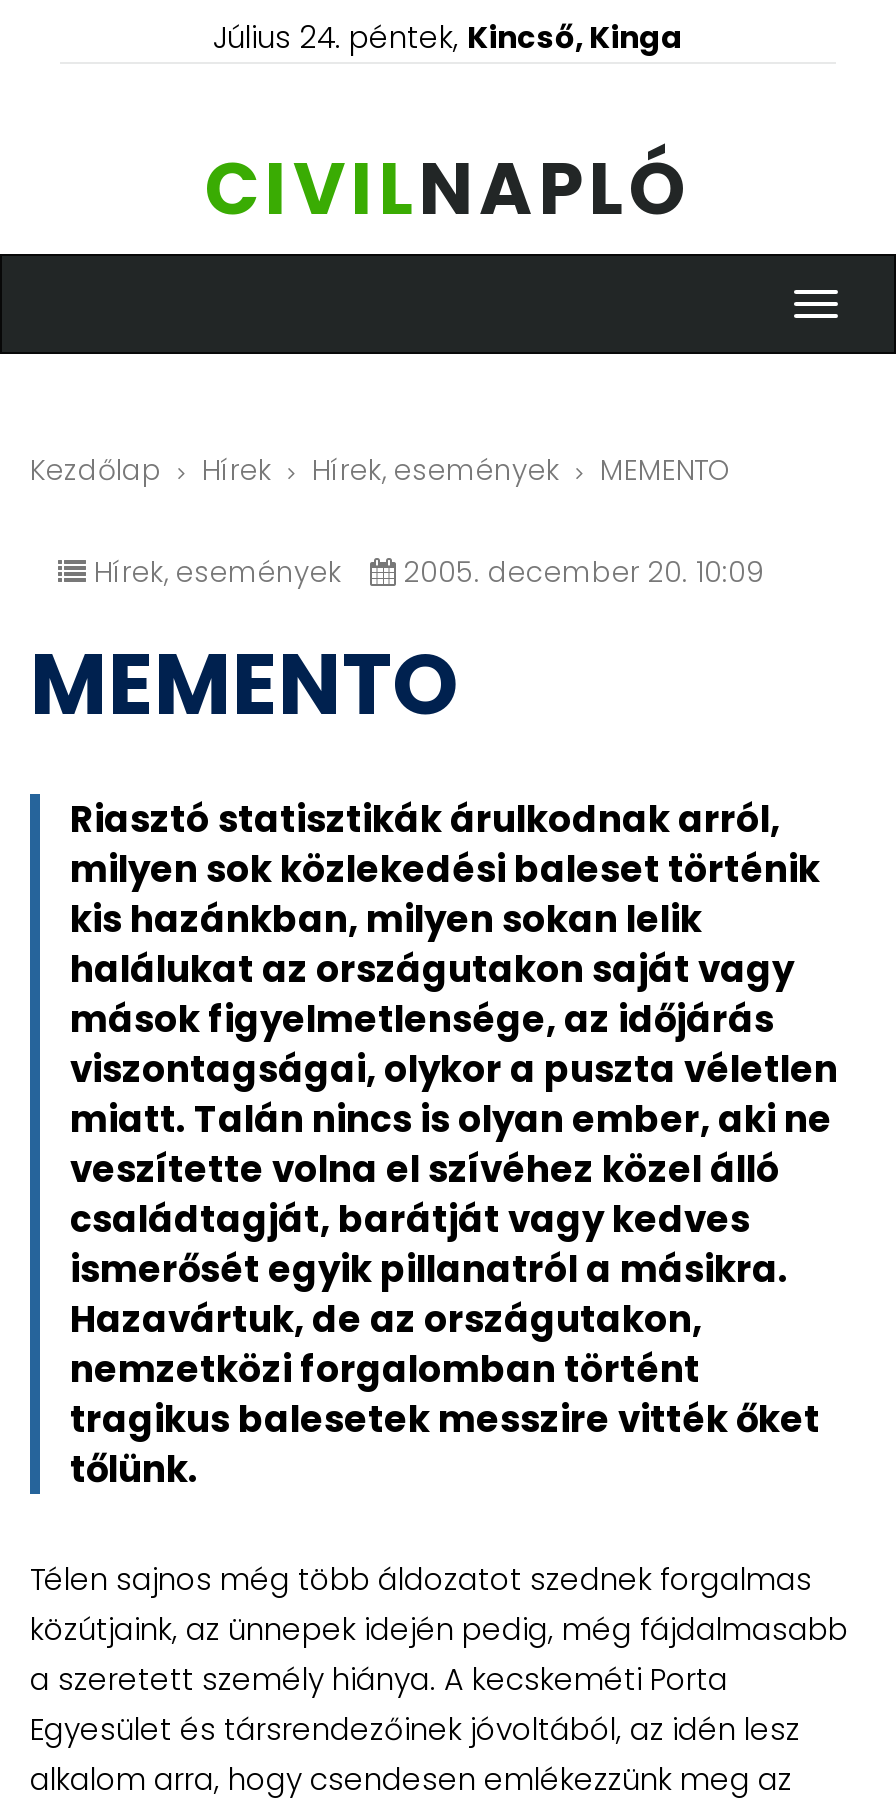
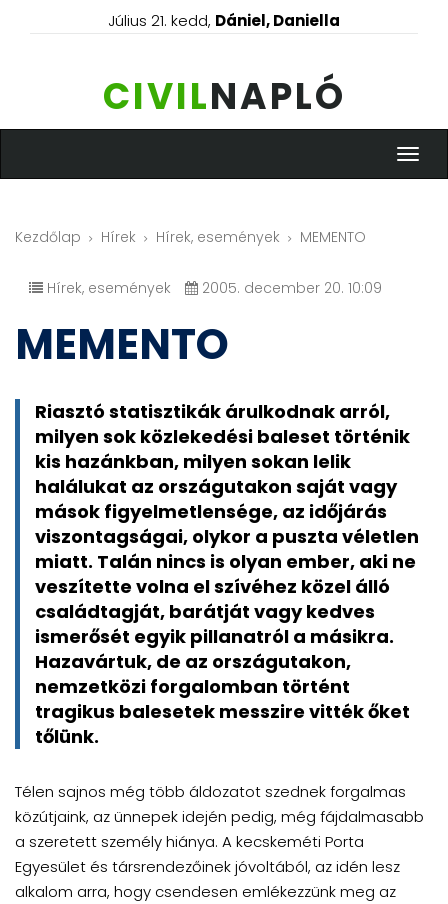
- Július 24. péntek, Kincső, Kinga
+ Július 21. kedd, Dániel, Daniella
